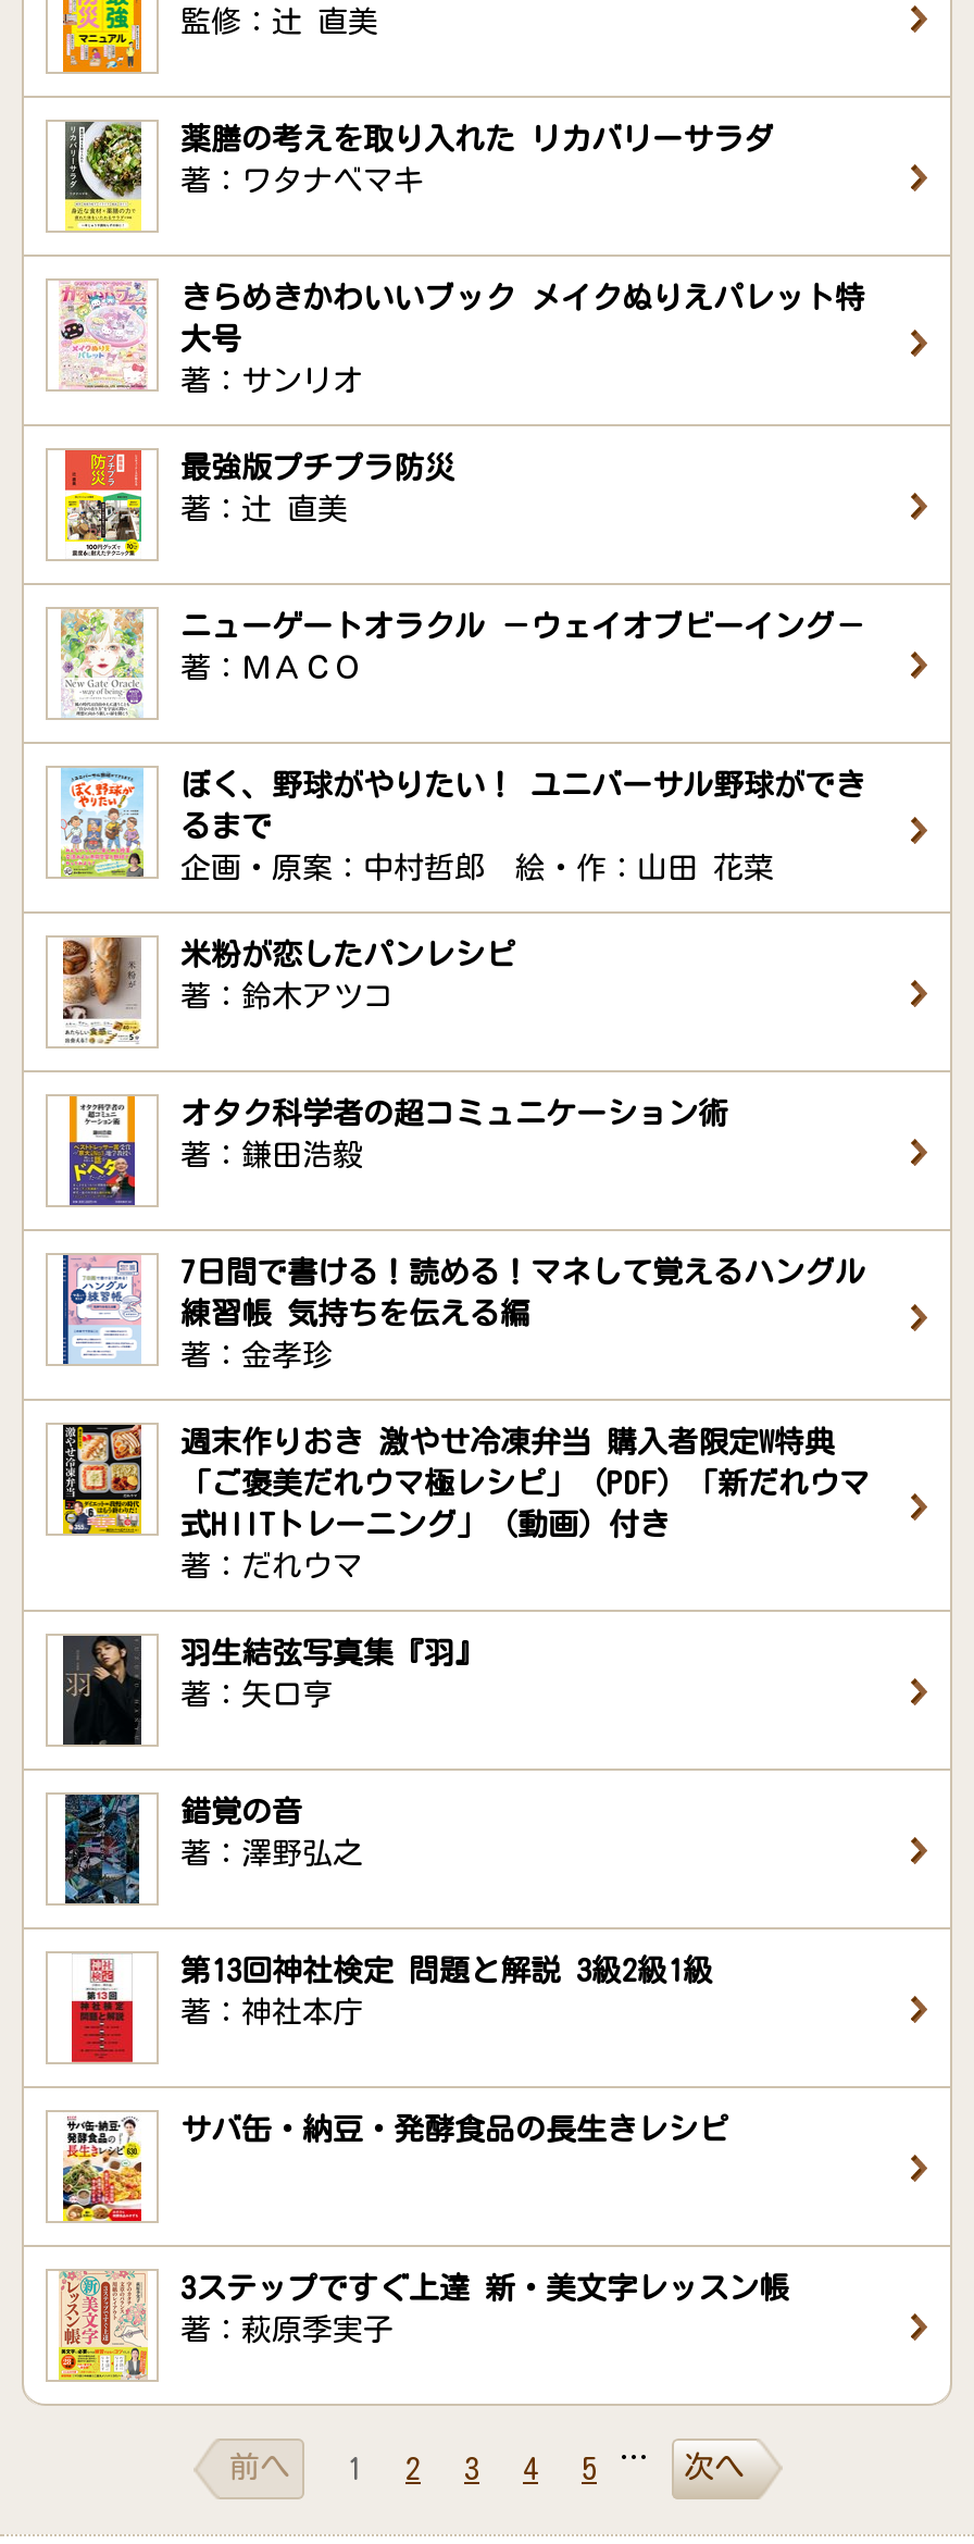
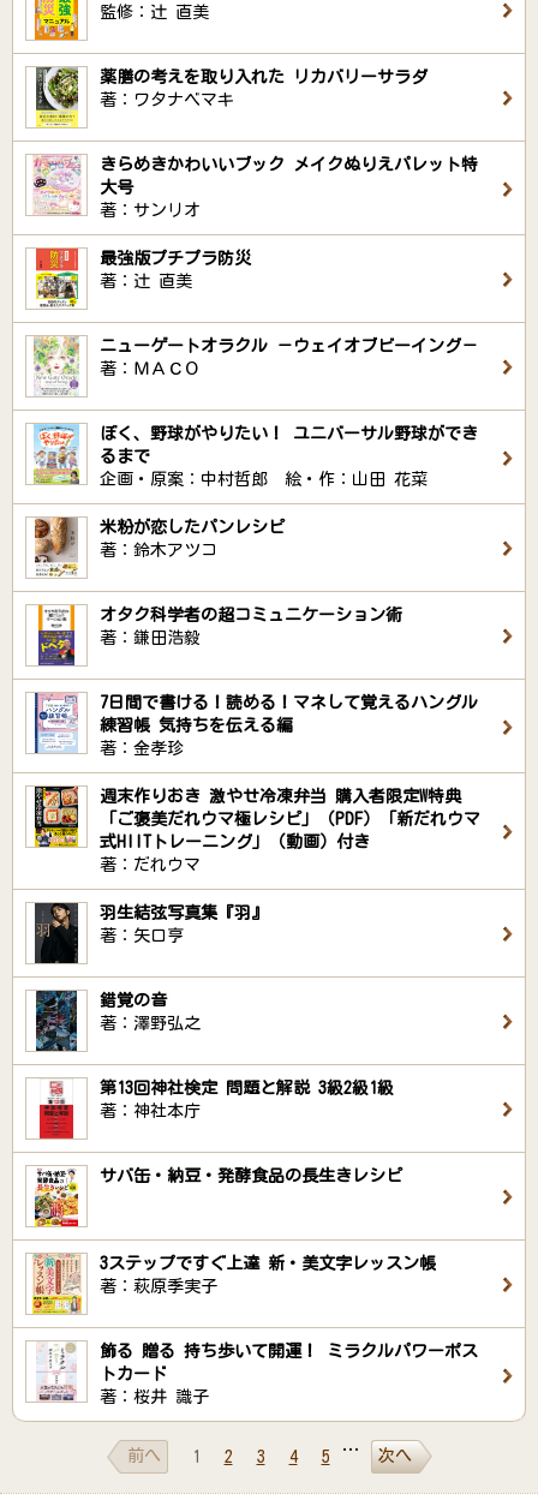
+ [image]
+ 飾る 贈る 持ち歩いて開運！ ミラクルパワーポス
+ トカード
+ 著：桜井 識子
